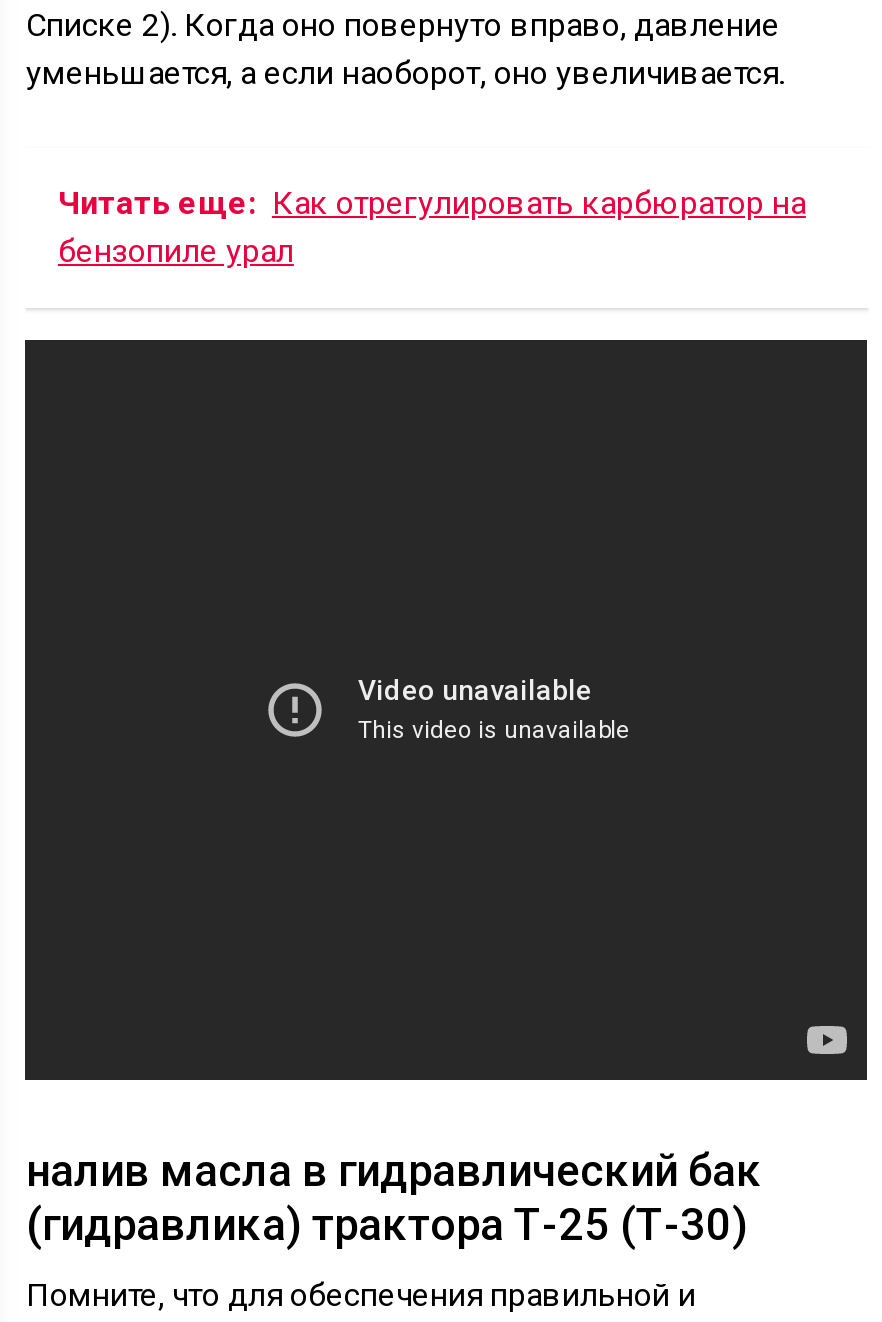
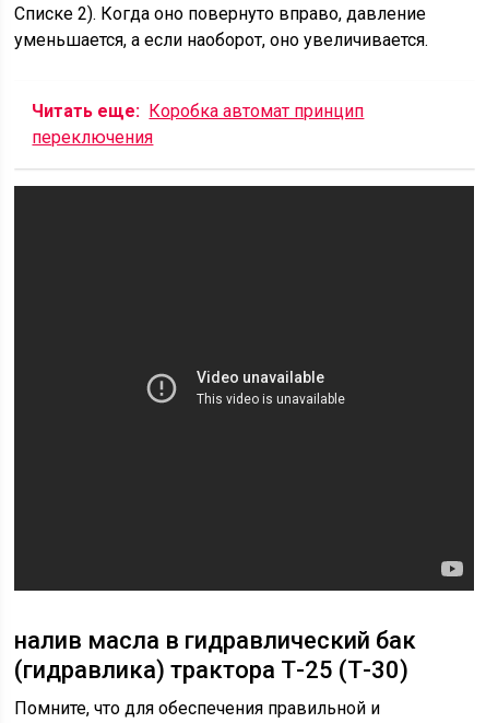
- Читать еще: Как отрегулировать карбюратор на
- бензопиле урал
+ Читать еще: Коробка автомат принцип
+ переключения
